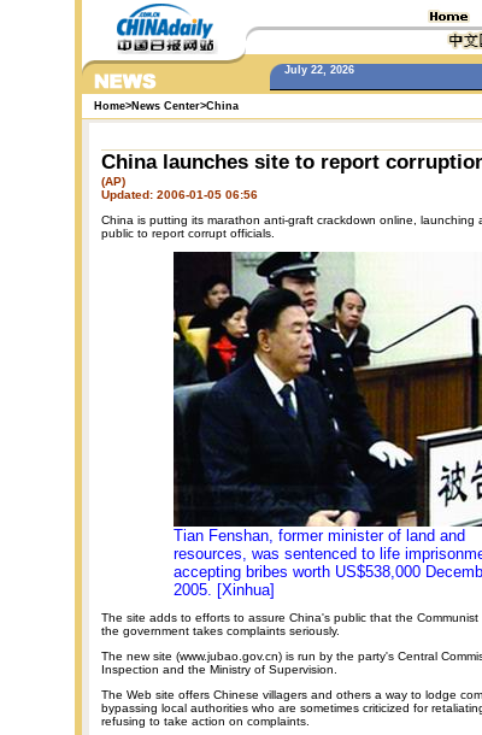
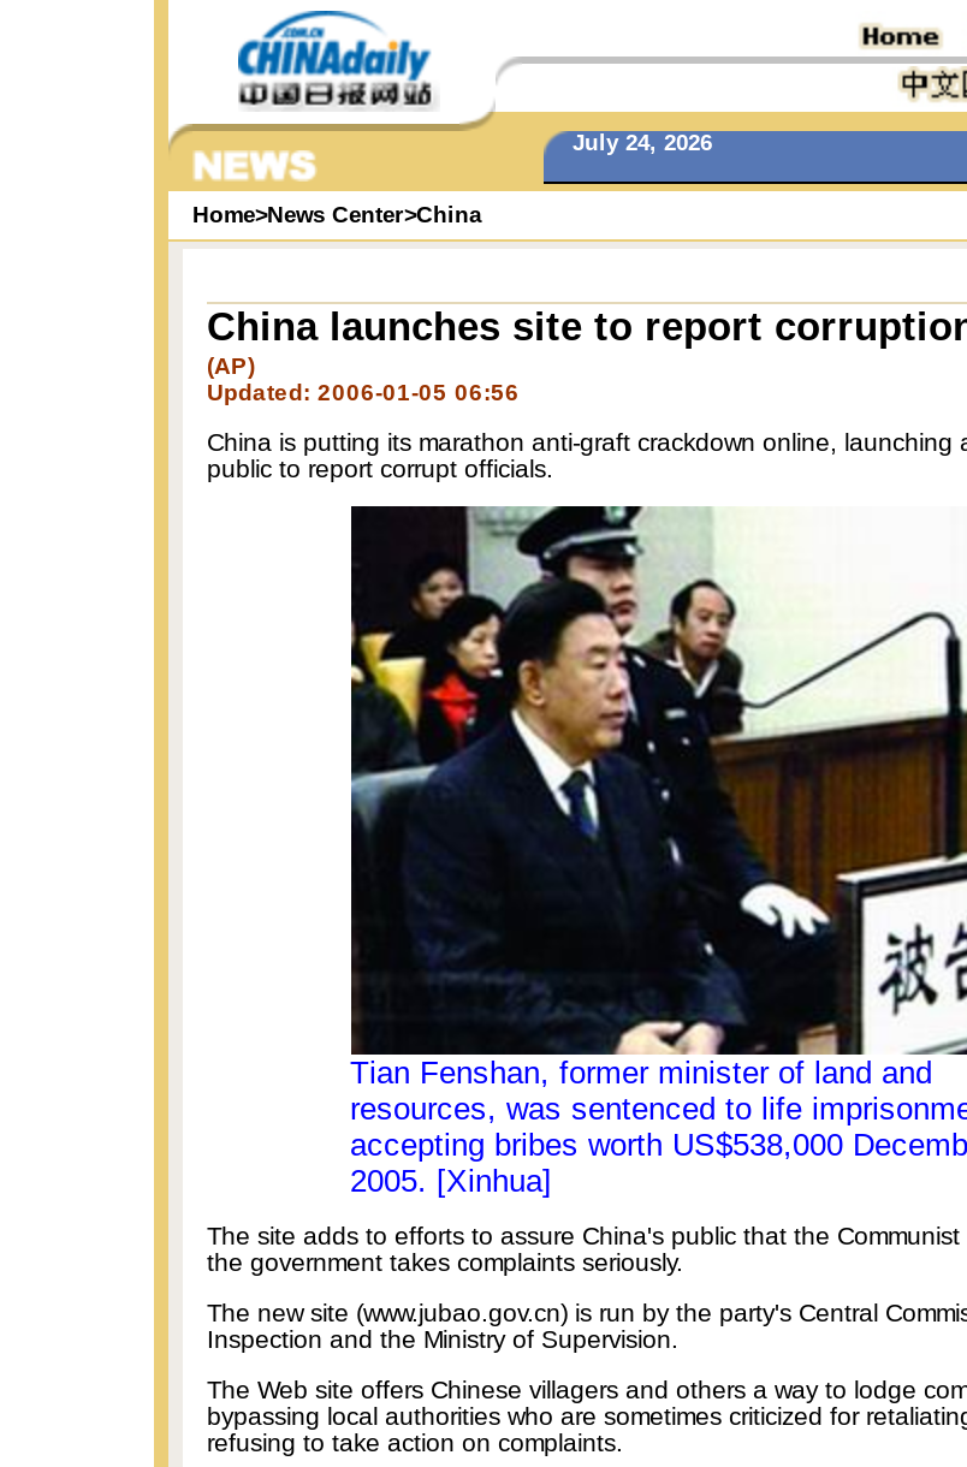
- July 22, 2026
+ July 24, 2026
